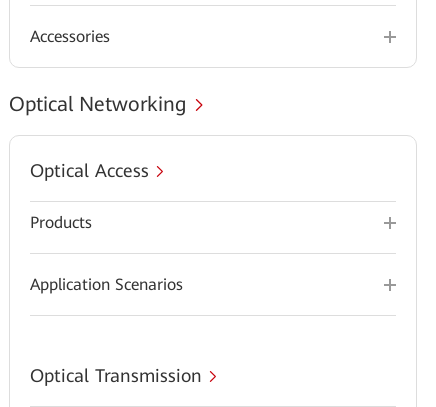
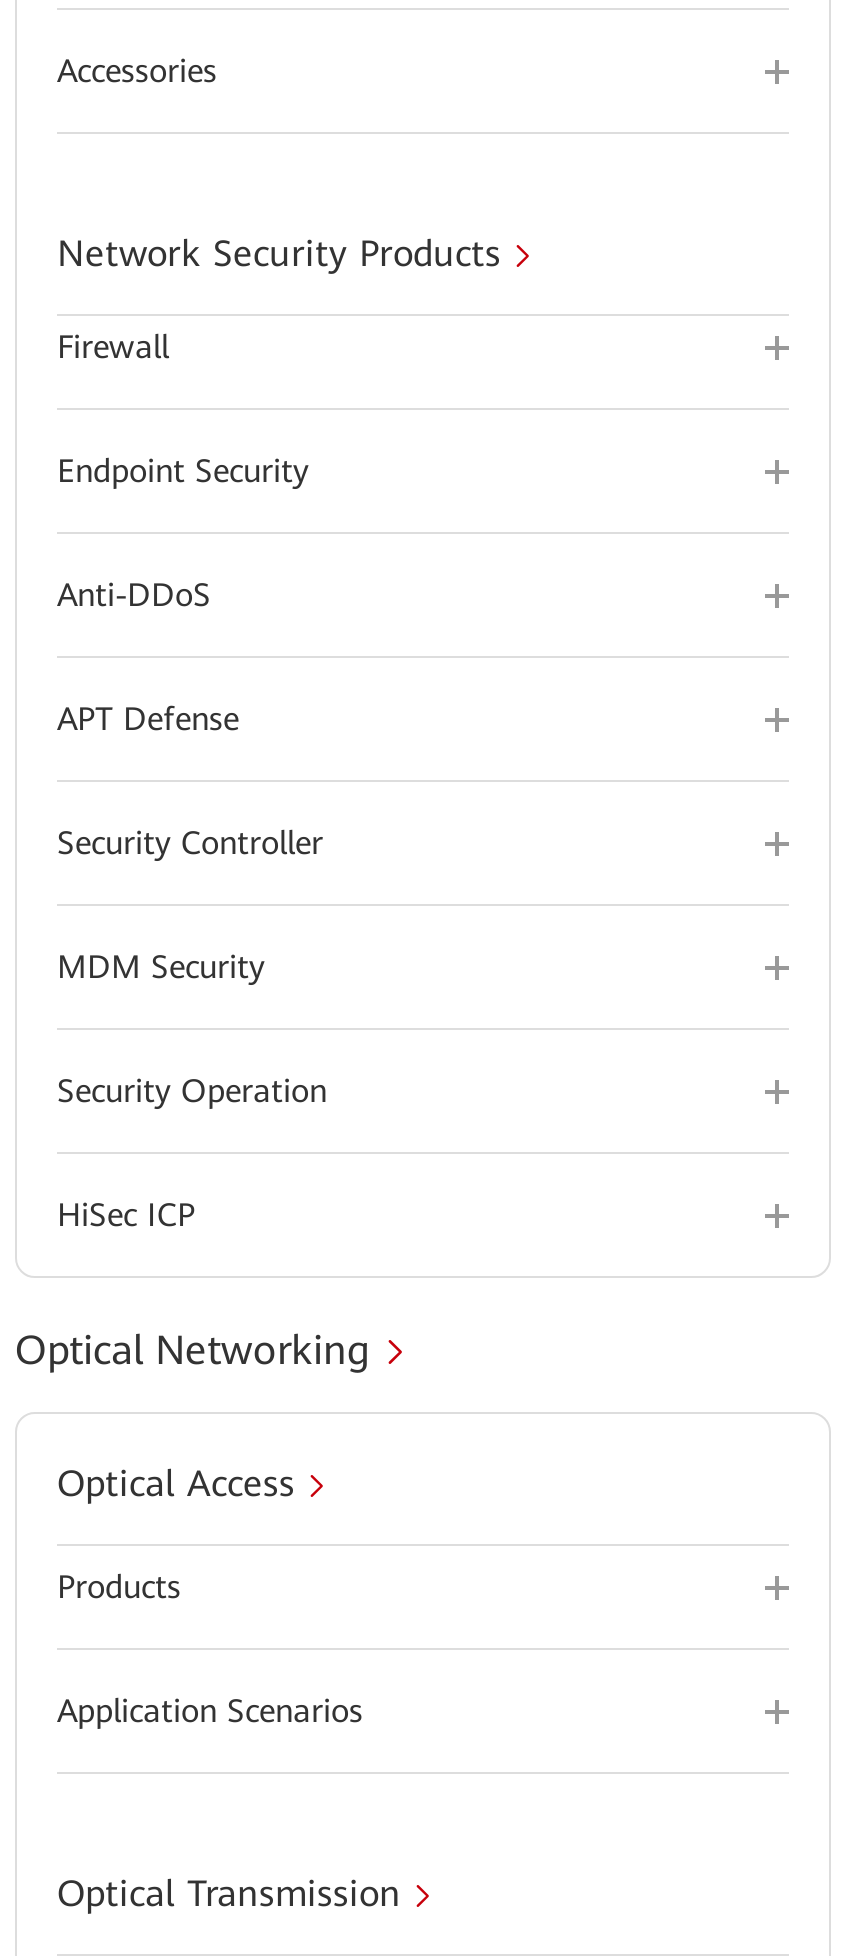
+ Network Security Products
+ Firewall
+ Endpoint Security
+ Anti-DDoS
+ APT Defense
+ Security Controller
+ MDM Security
+ Security Operation
+ HiSec ICP
